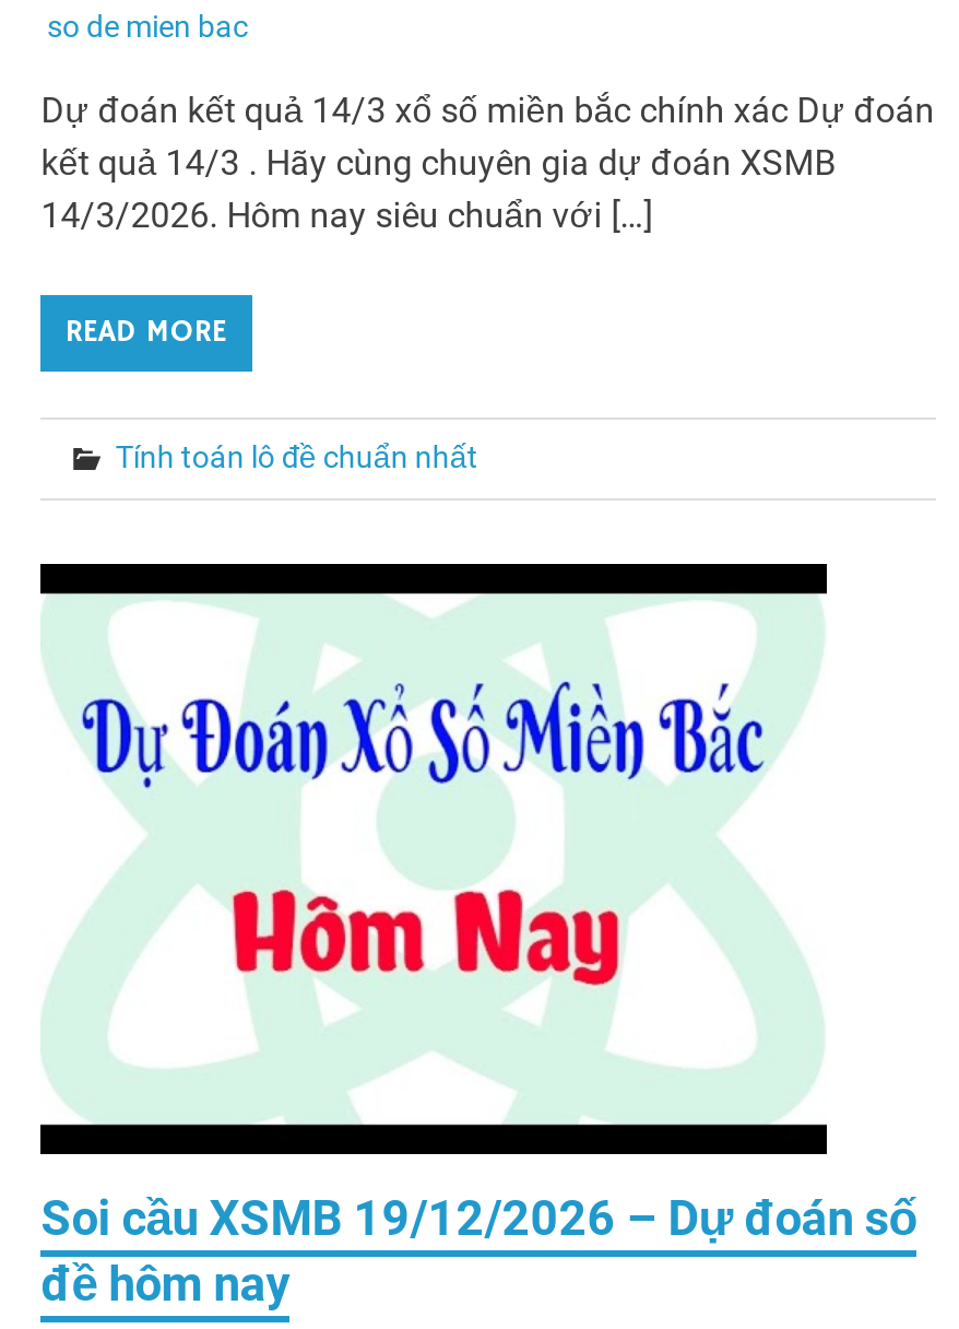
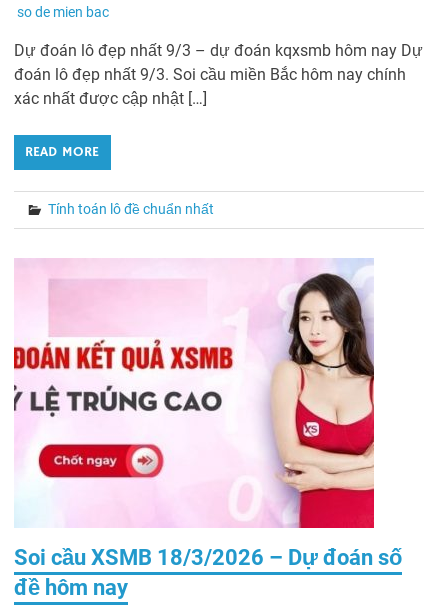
- Dự đoán kết quả 14/3 xổ số miền bắc chính xác Dự đoán
- kết quả 14/3 . Hãy cùng chuyên gia dự đoán XSMB
- 14/3/2026. Hôm nay siêu chuẩn với […]
+ Dự đoán lô đẹp nhất 9/3 – dự đoán kqxsmb hôm nay Dự
+ đoán lô đẹp nhất 9/3. Soi cầu miền Bắc hôm nay chính
+ xác nhất được cập nhật […]

- [image]
- Soi cầu XSMB 19/12/2026 – Dự đoán số
+ [image]
+ Soi cầu XSMB 18/3/2026 – Dự đoán số
